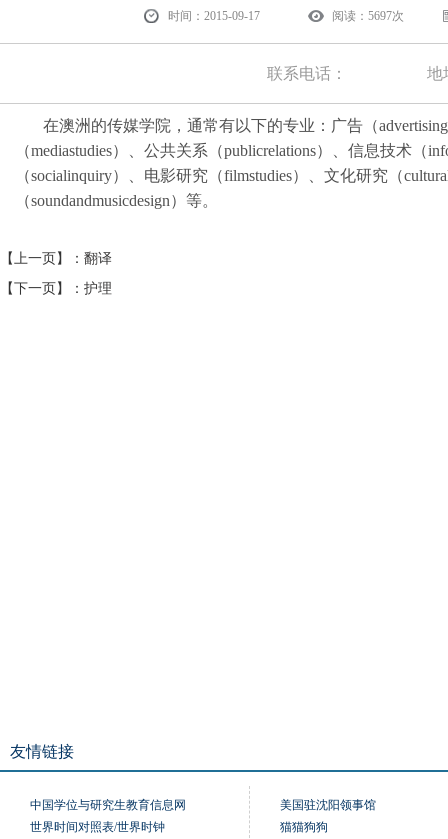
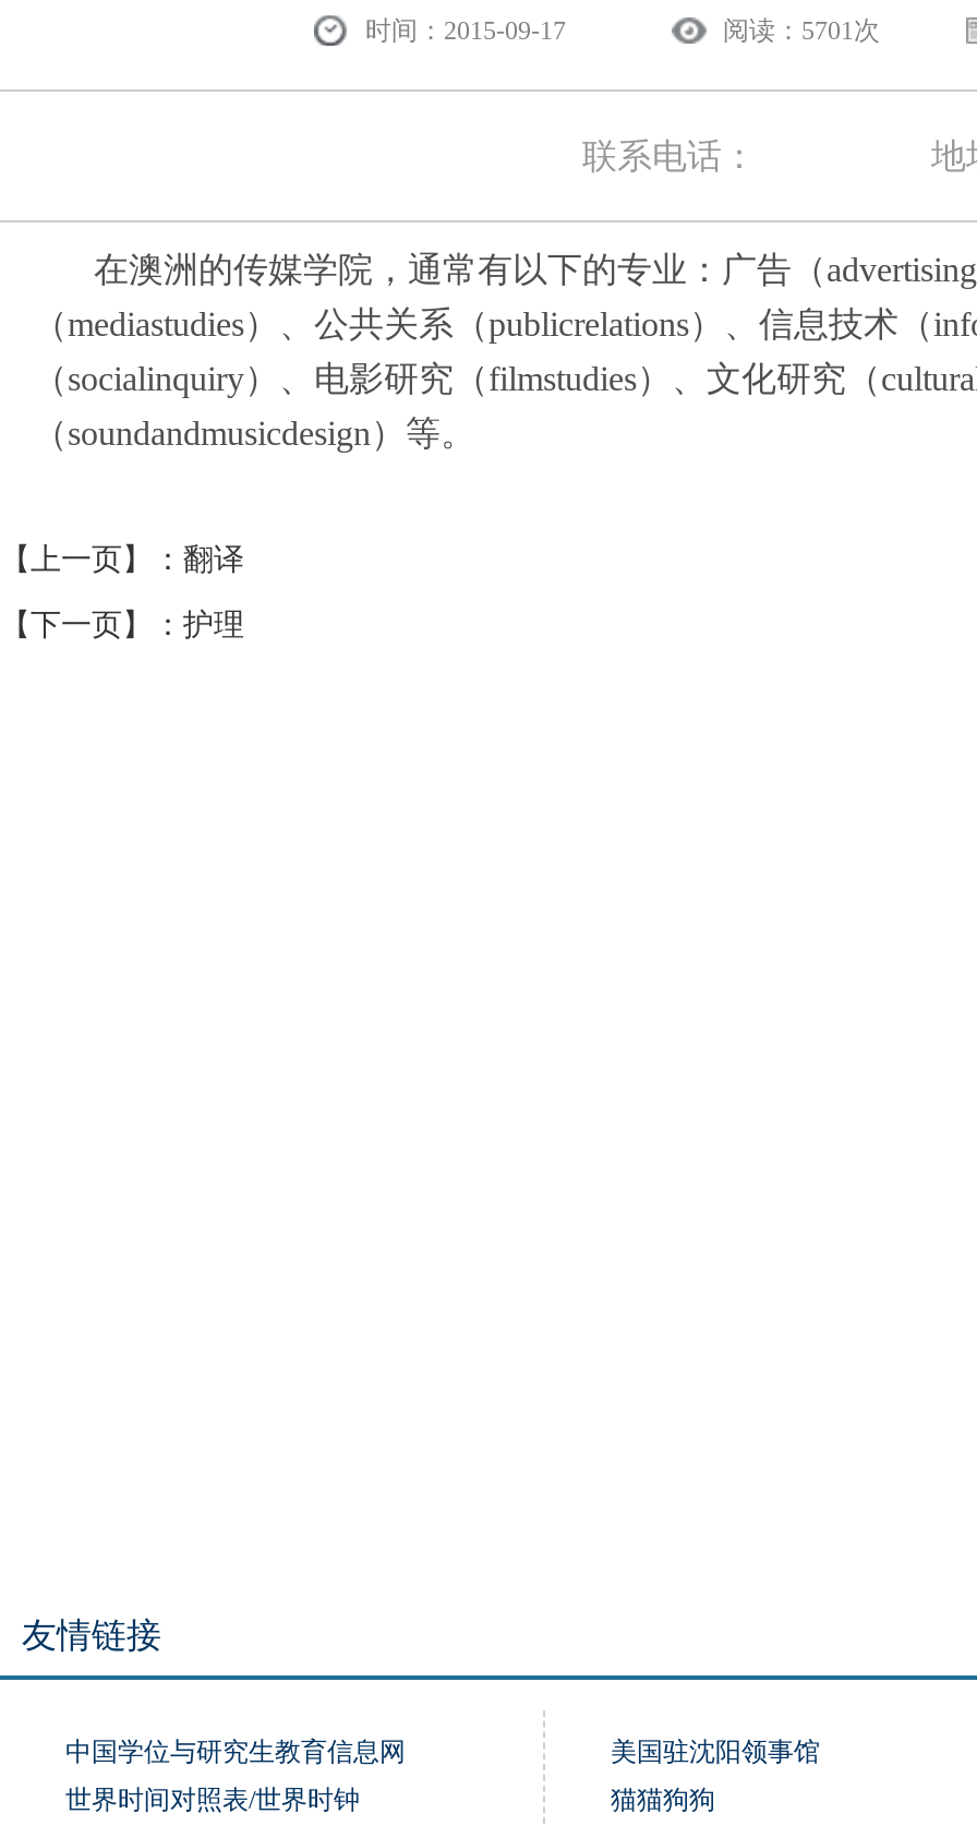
- 阅读：5697次
+ 阅读：5701次
